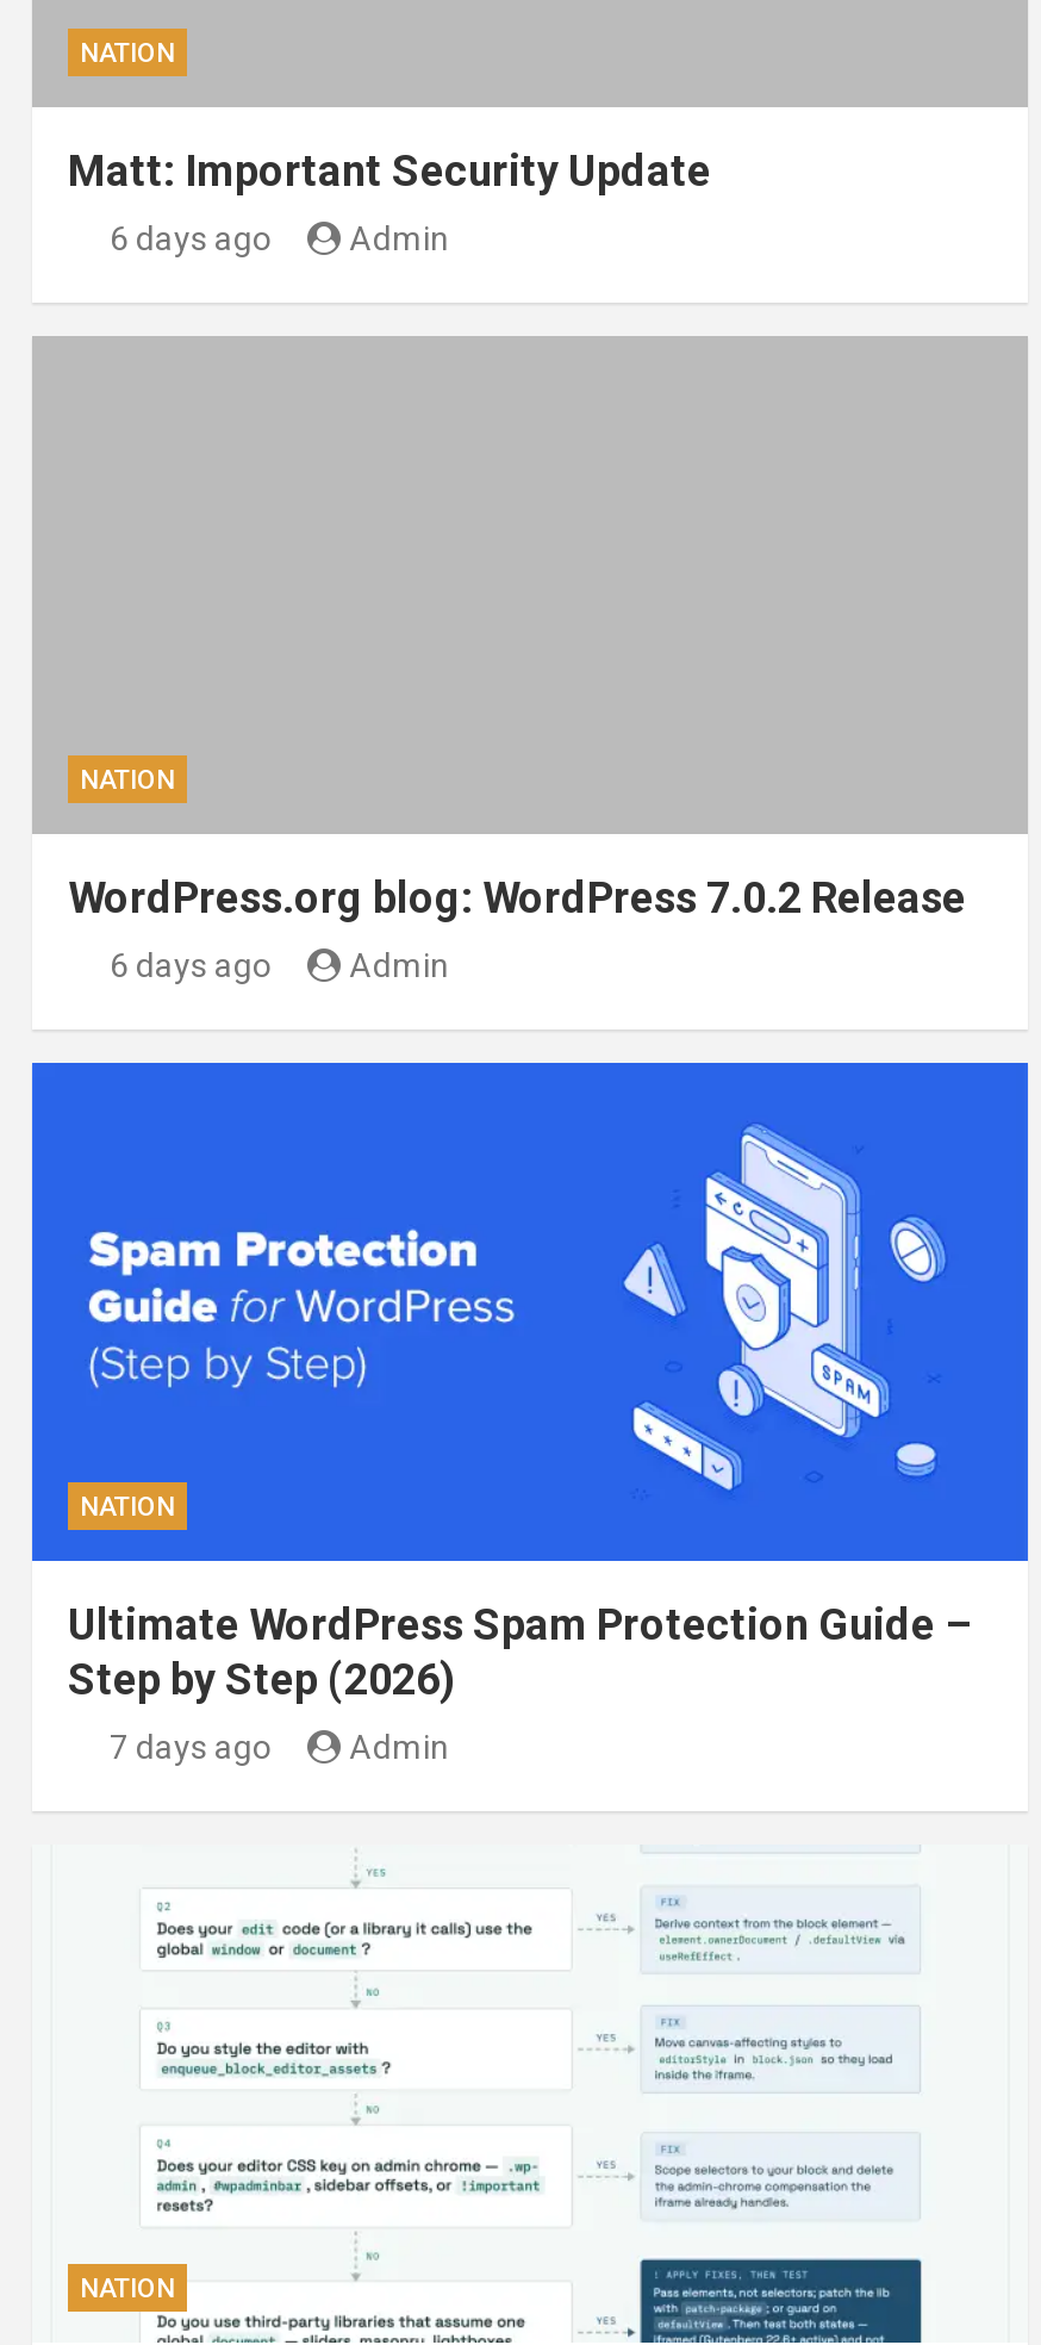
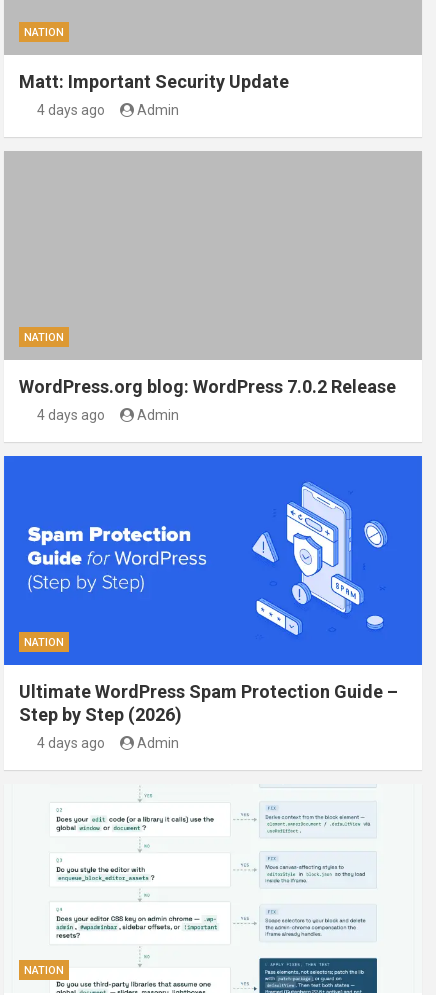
- 6 days ago
+ 4 days ago

- 6 days ago
+ 4 days ago

- 7 days ago
+ 4 days ago
